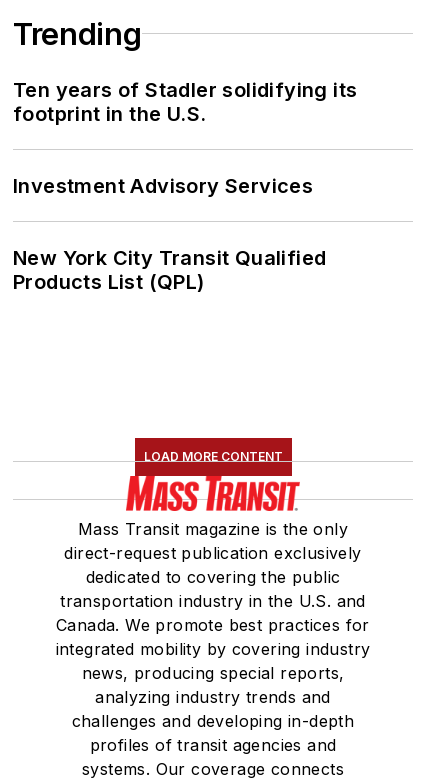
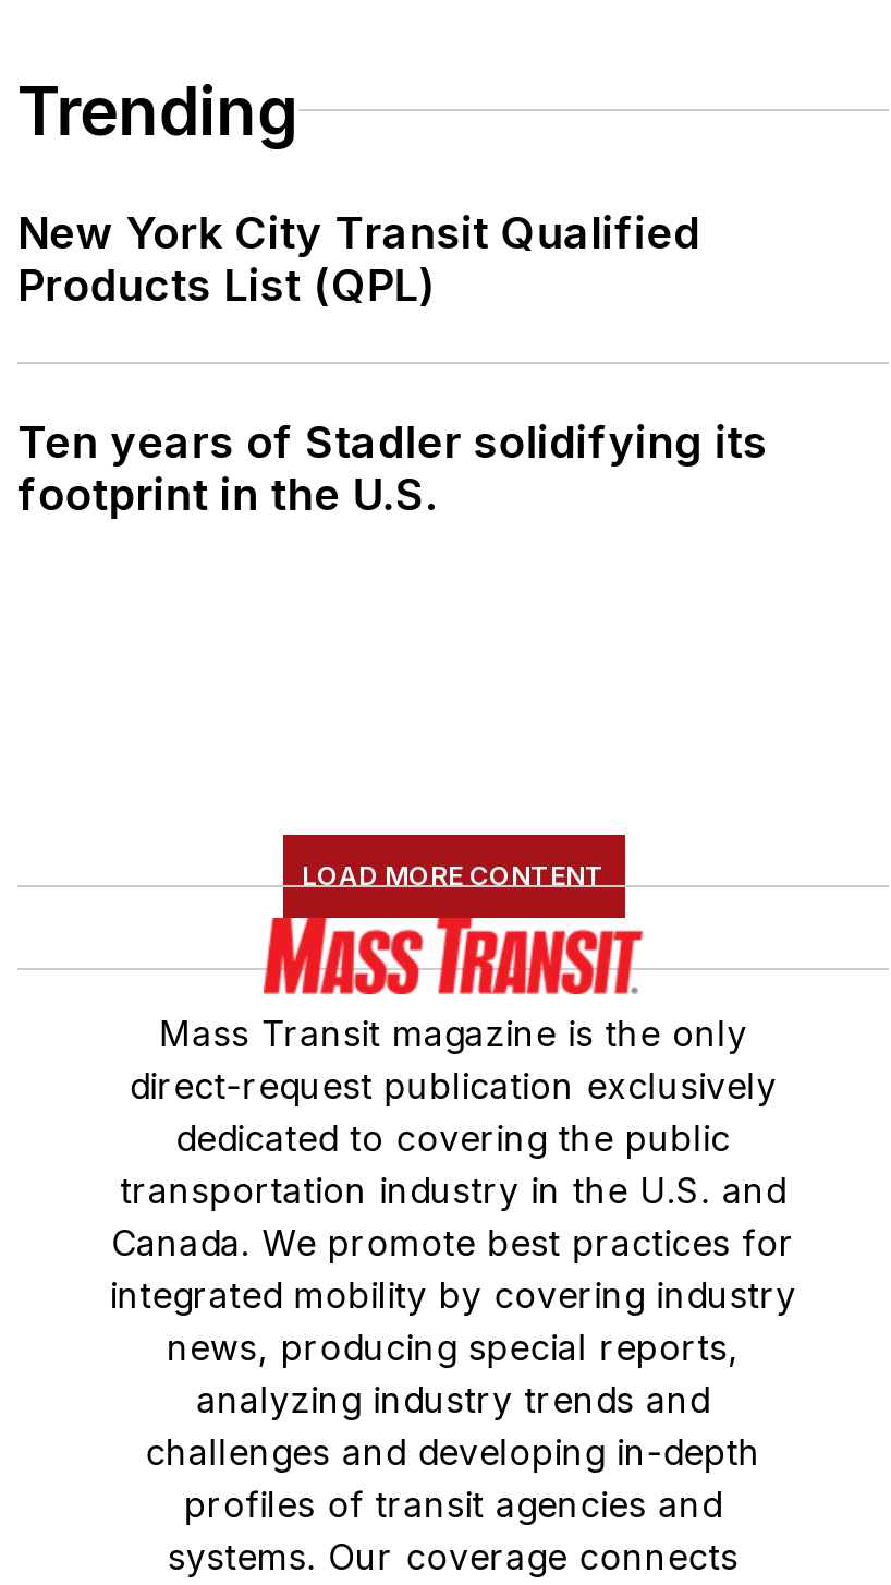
moved down: Ten years of Stadler solidifying its | footprint in the U.S.

- Investment Advisory Services

moved up: New York City Transit Qualified | Products List (QPL)
